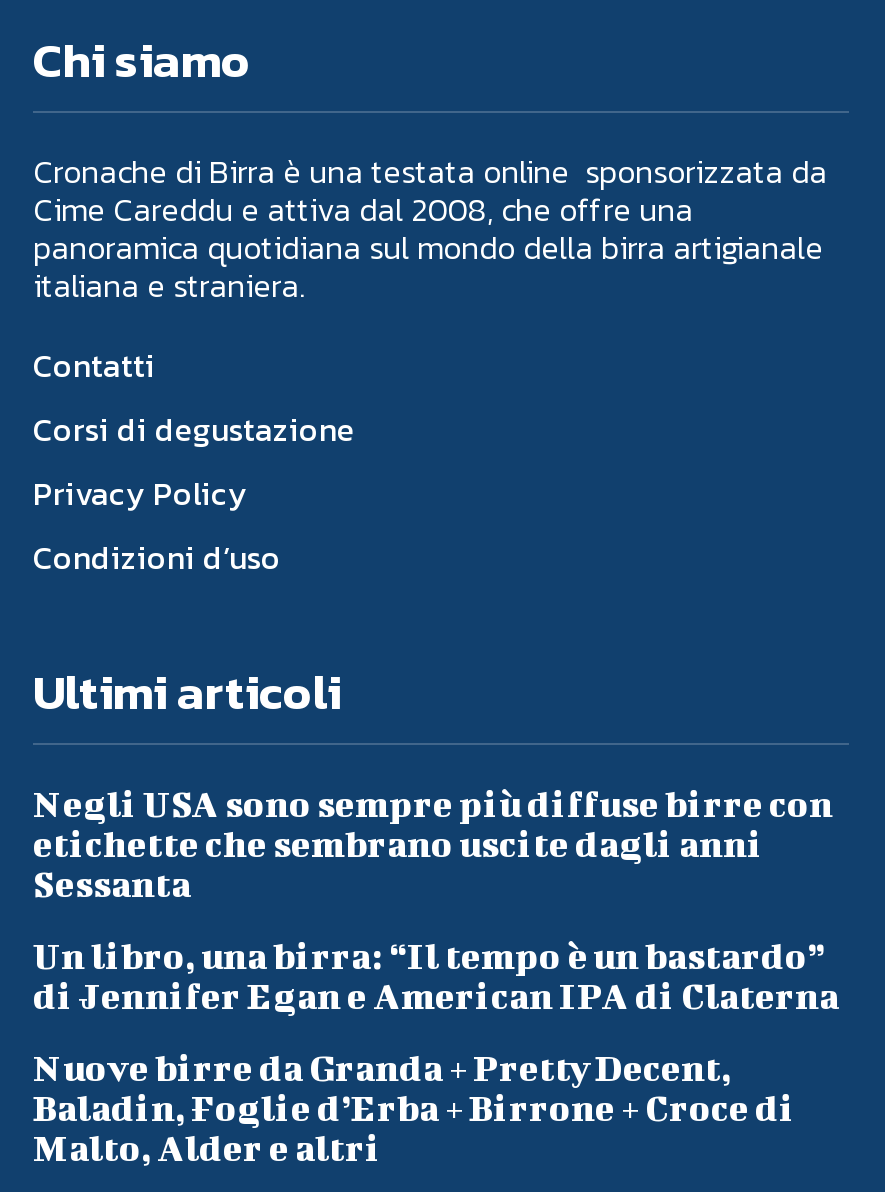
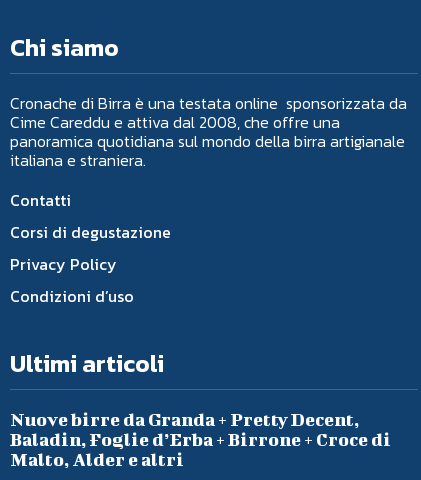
- Negli USA sono sempre più diffuse birre con
- etichette che sembrano uscite dagli anni
- Sessanta
- Un libro, una birra: “Il tempo è un bastardo”
- di Jennifer Egan e American IPA di Claterna
